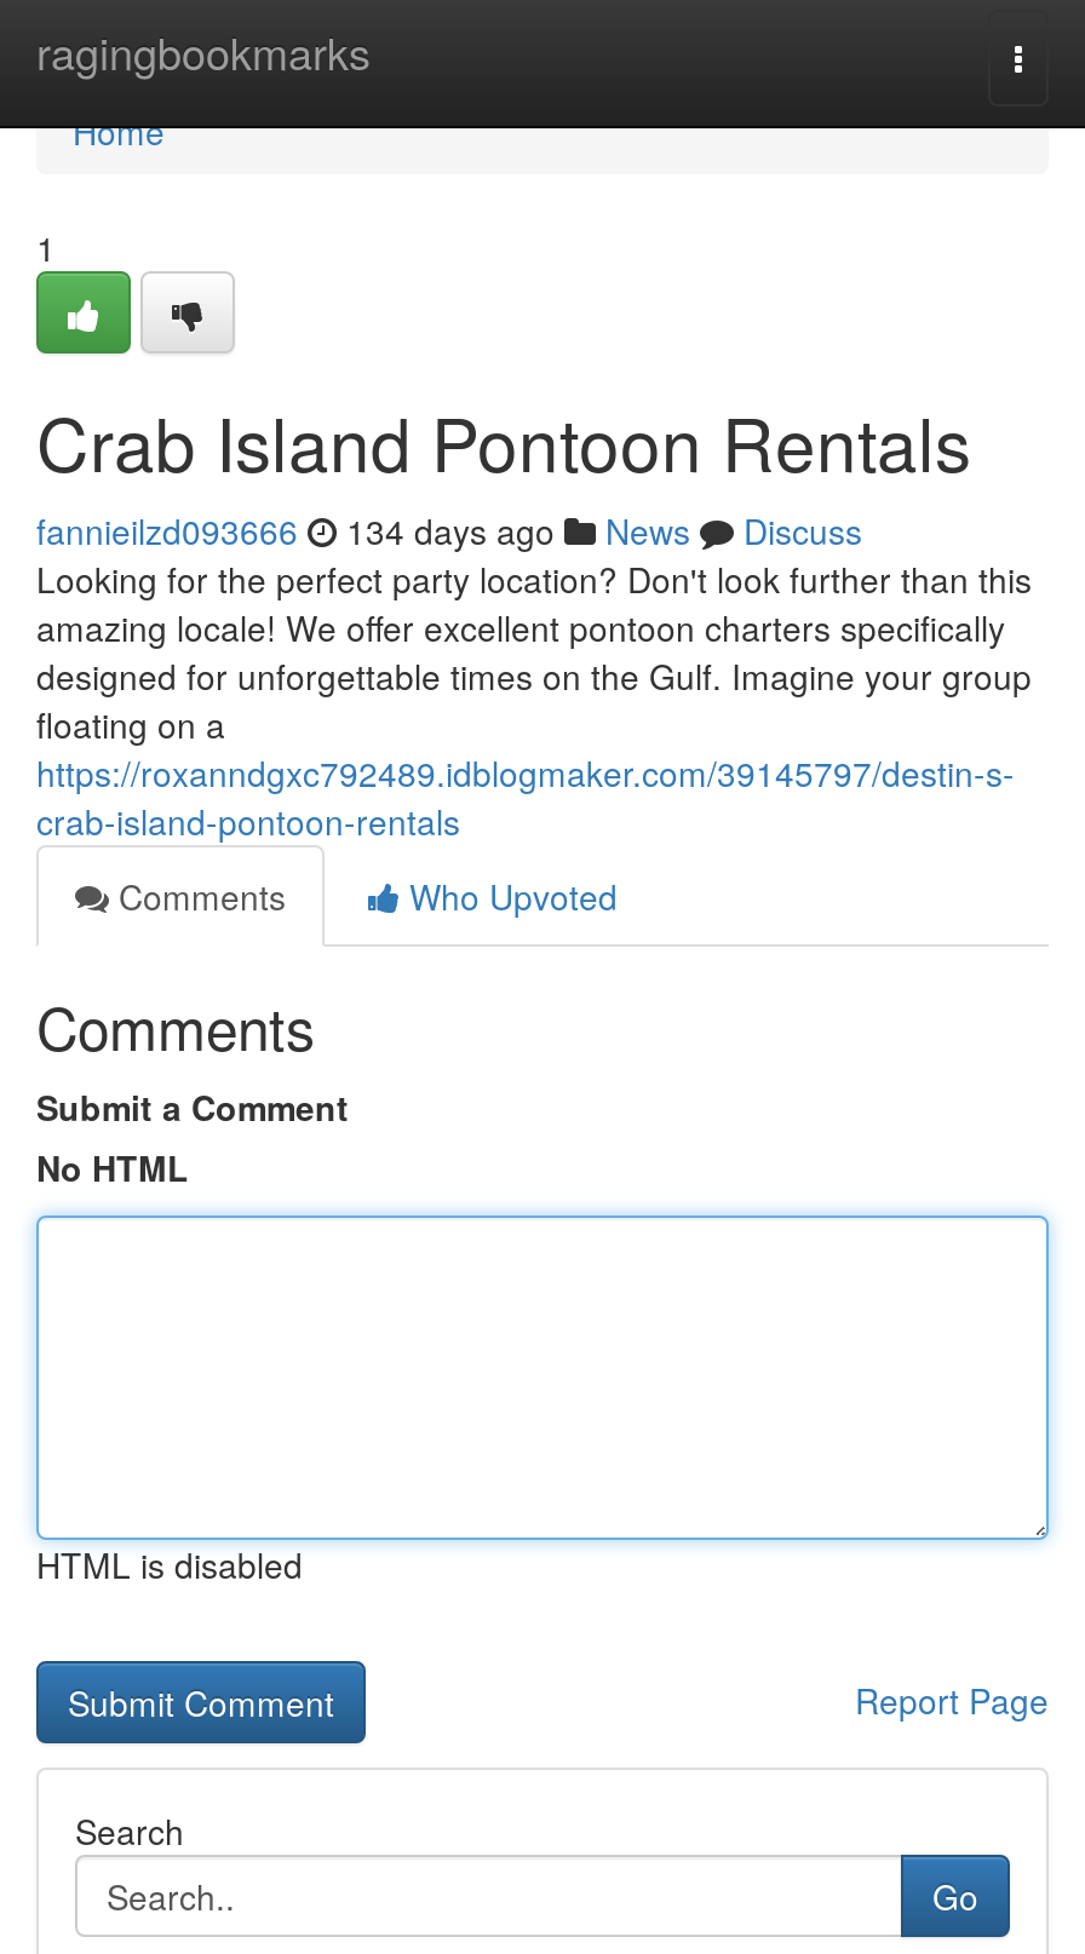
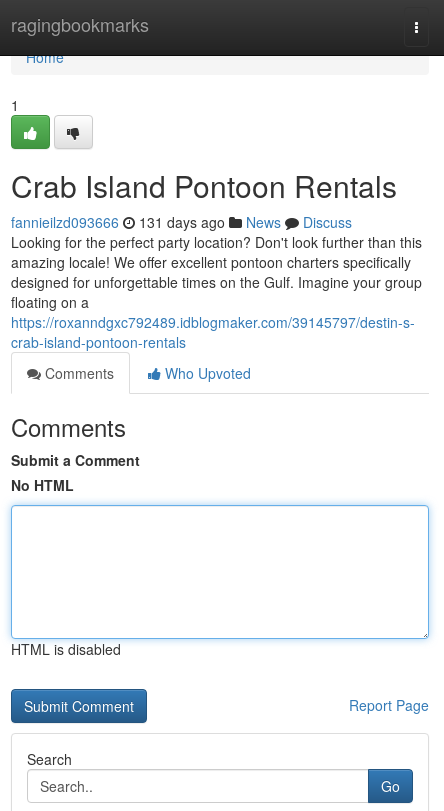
- fannieilzd093666 134 days ago News Discuss
+ fannieilzd093666 131 days ago News Discuss
